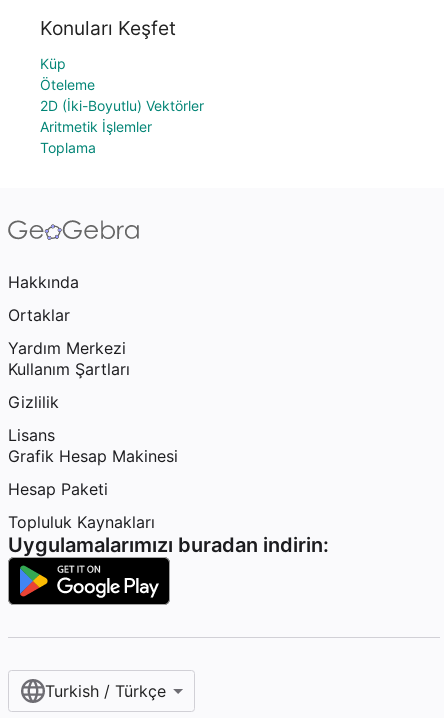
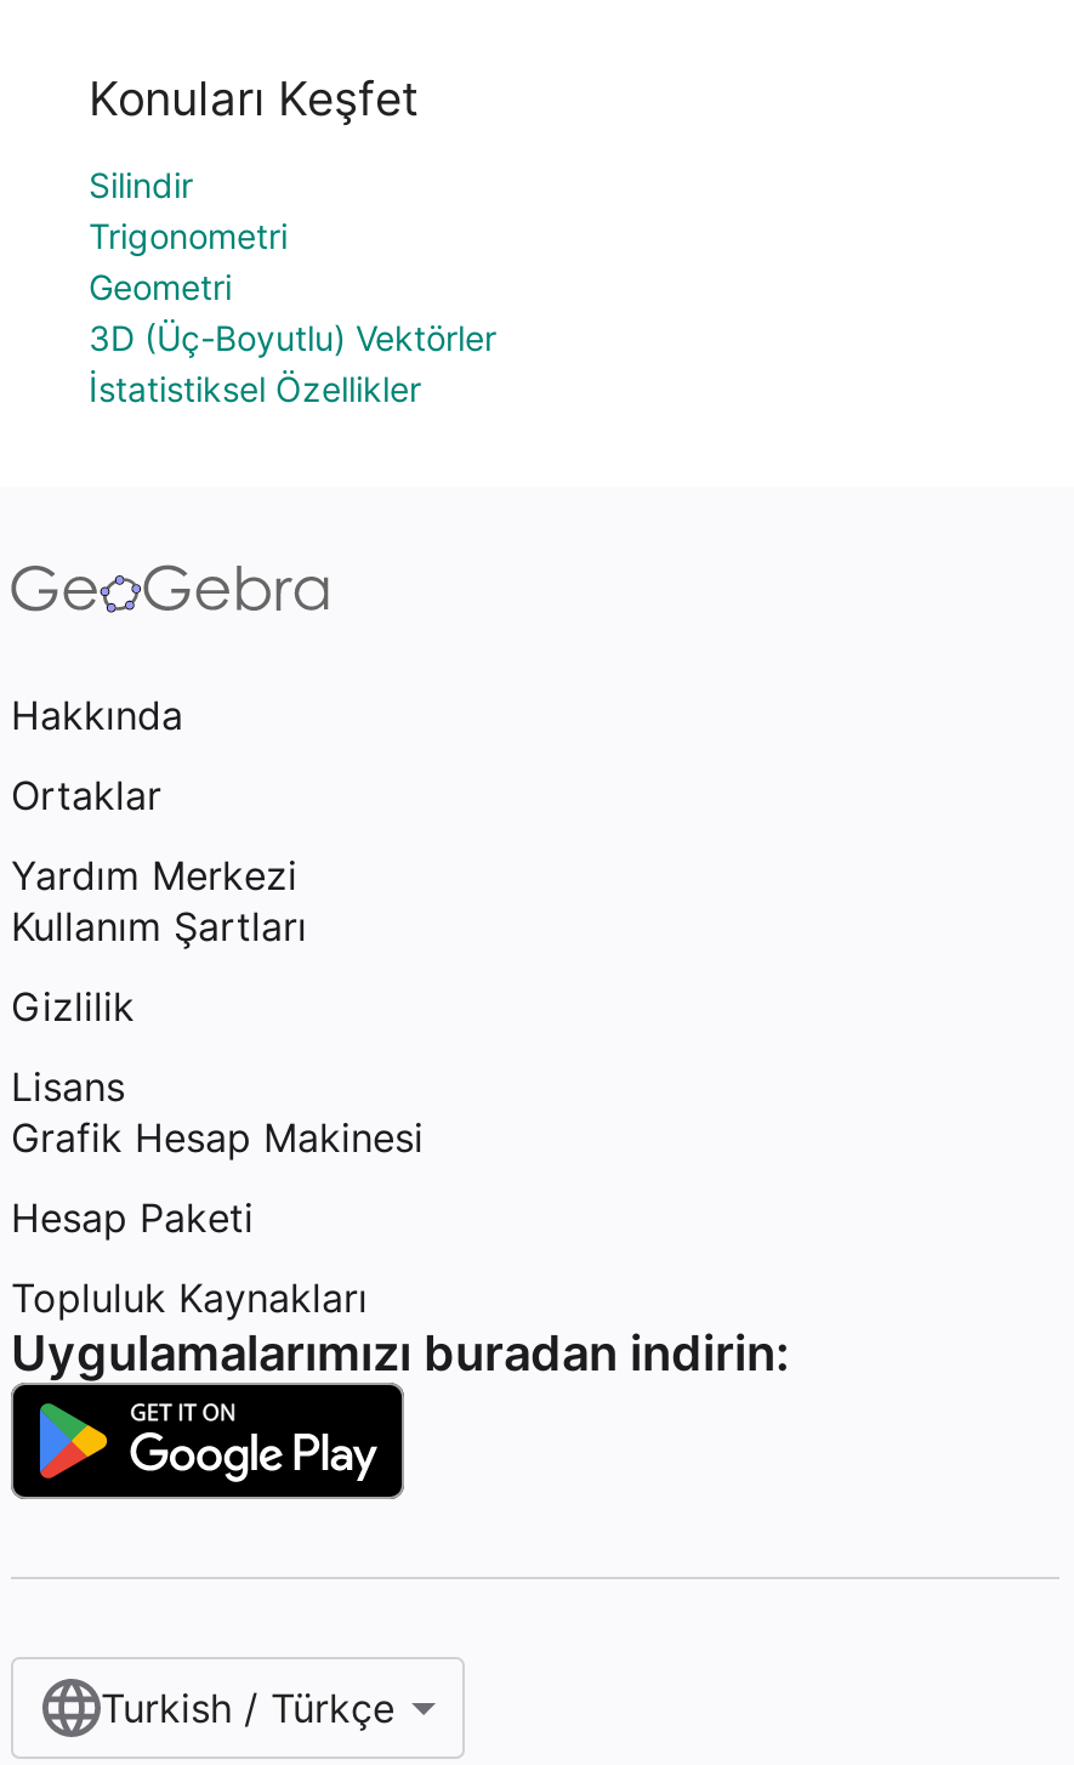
- Küp
- Öteleme
- 2D (İki-Boyutlu) Vektörler
- Aritmetik İşlemler
- Toplama
+ Silindir
+ Trigonometri
+ Geometri
+ 3D (Üç-Boyutlu) Vektörler
+ İstatistiksel Özellikler
